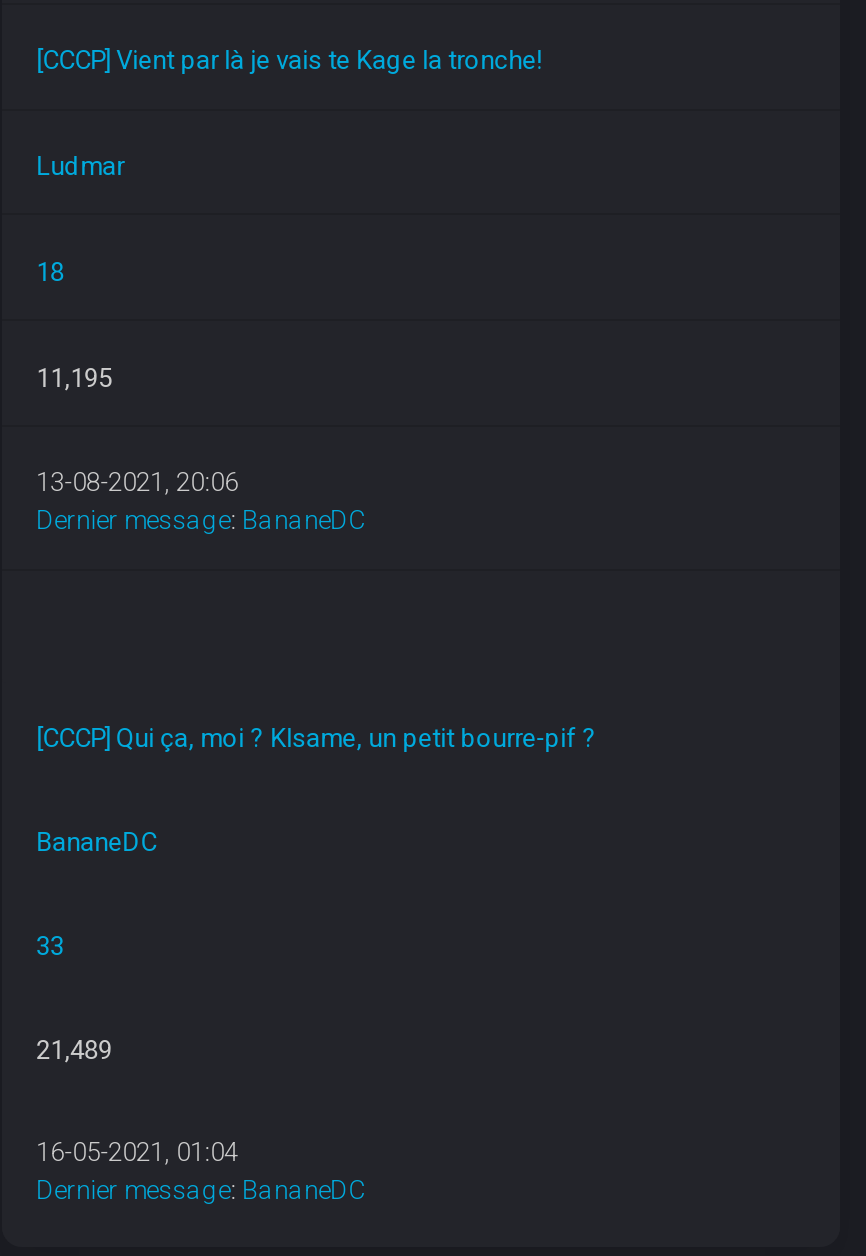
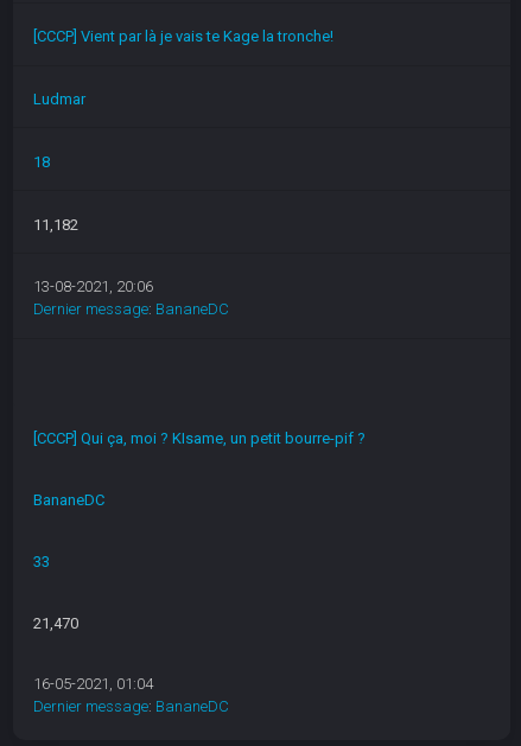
- 11,195
+ 11,182

- 21,489
+ 21,470
